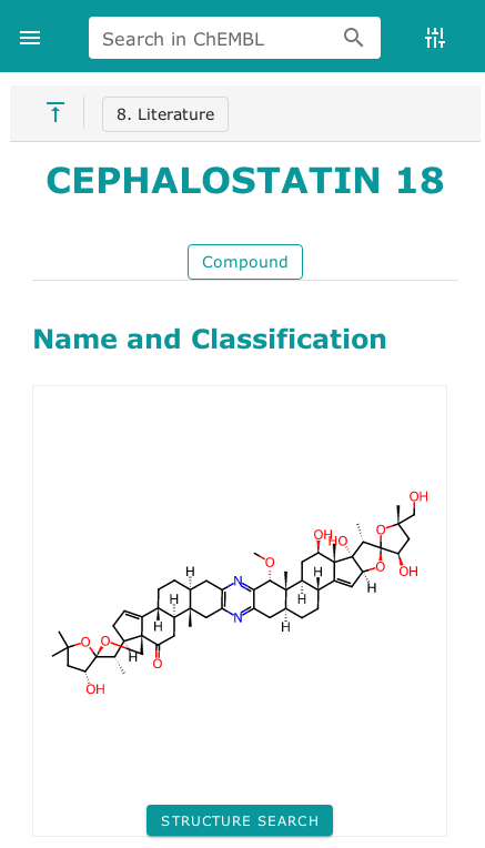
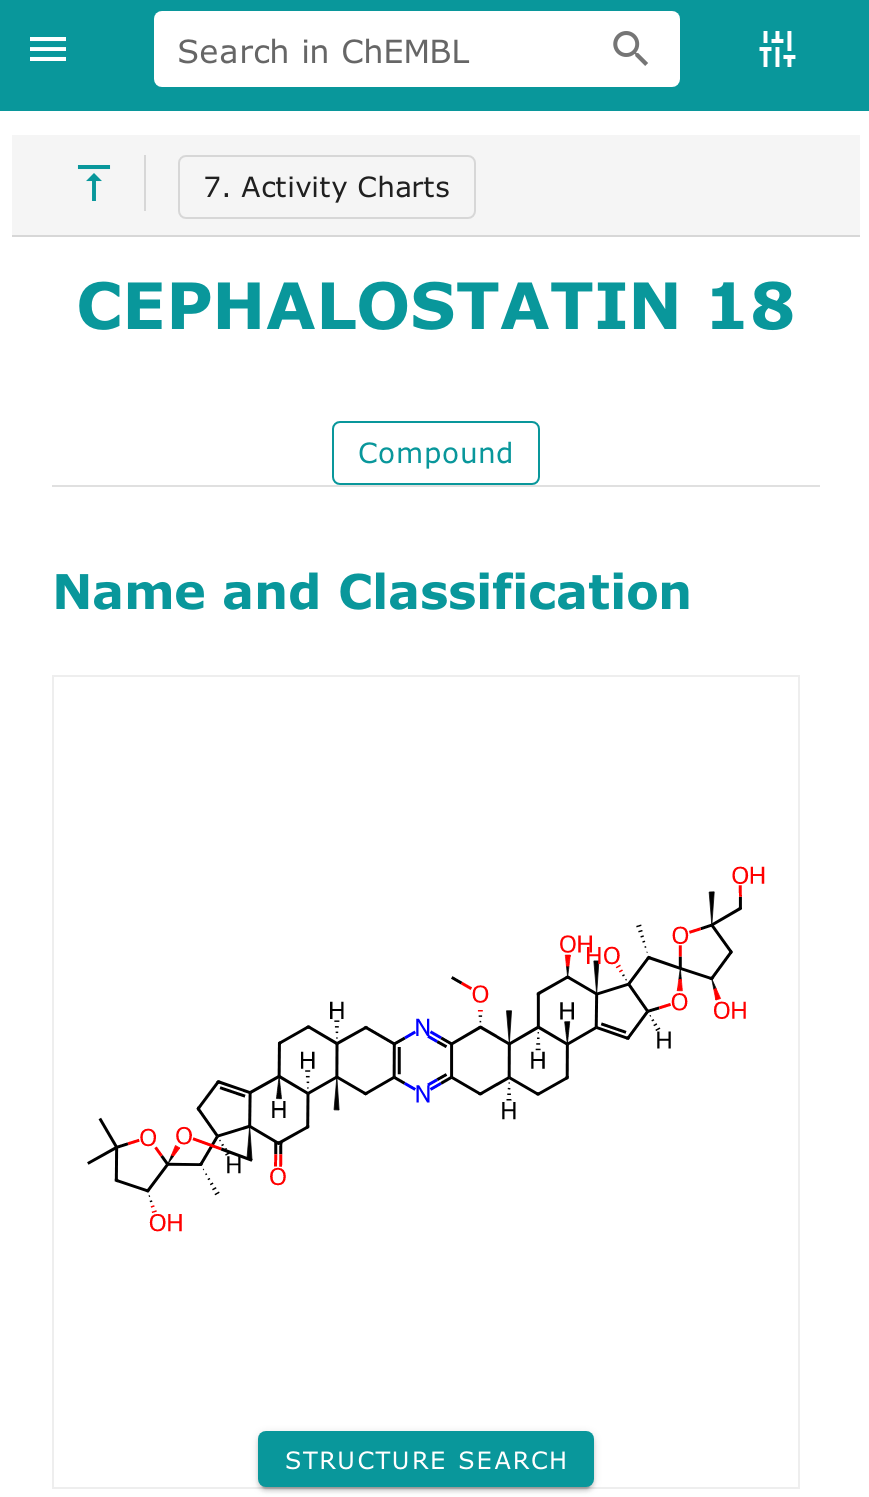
- 8. Literature
+ 7. Activity Charts
